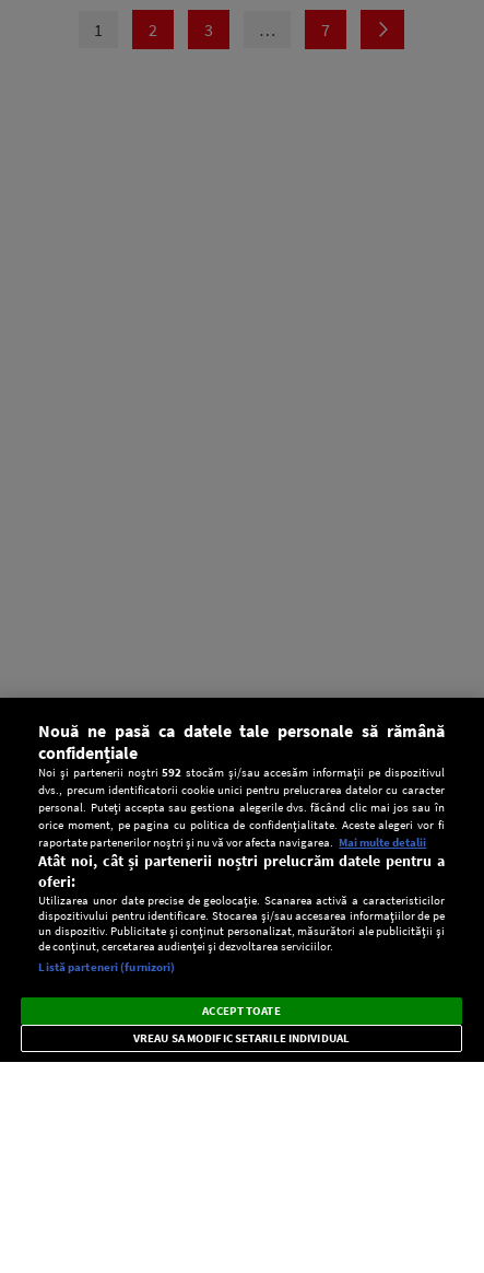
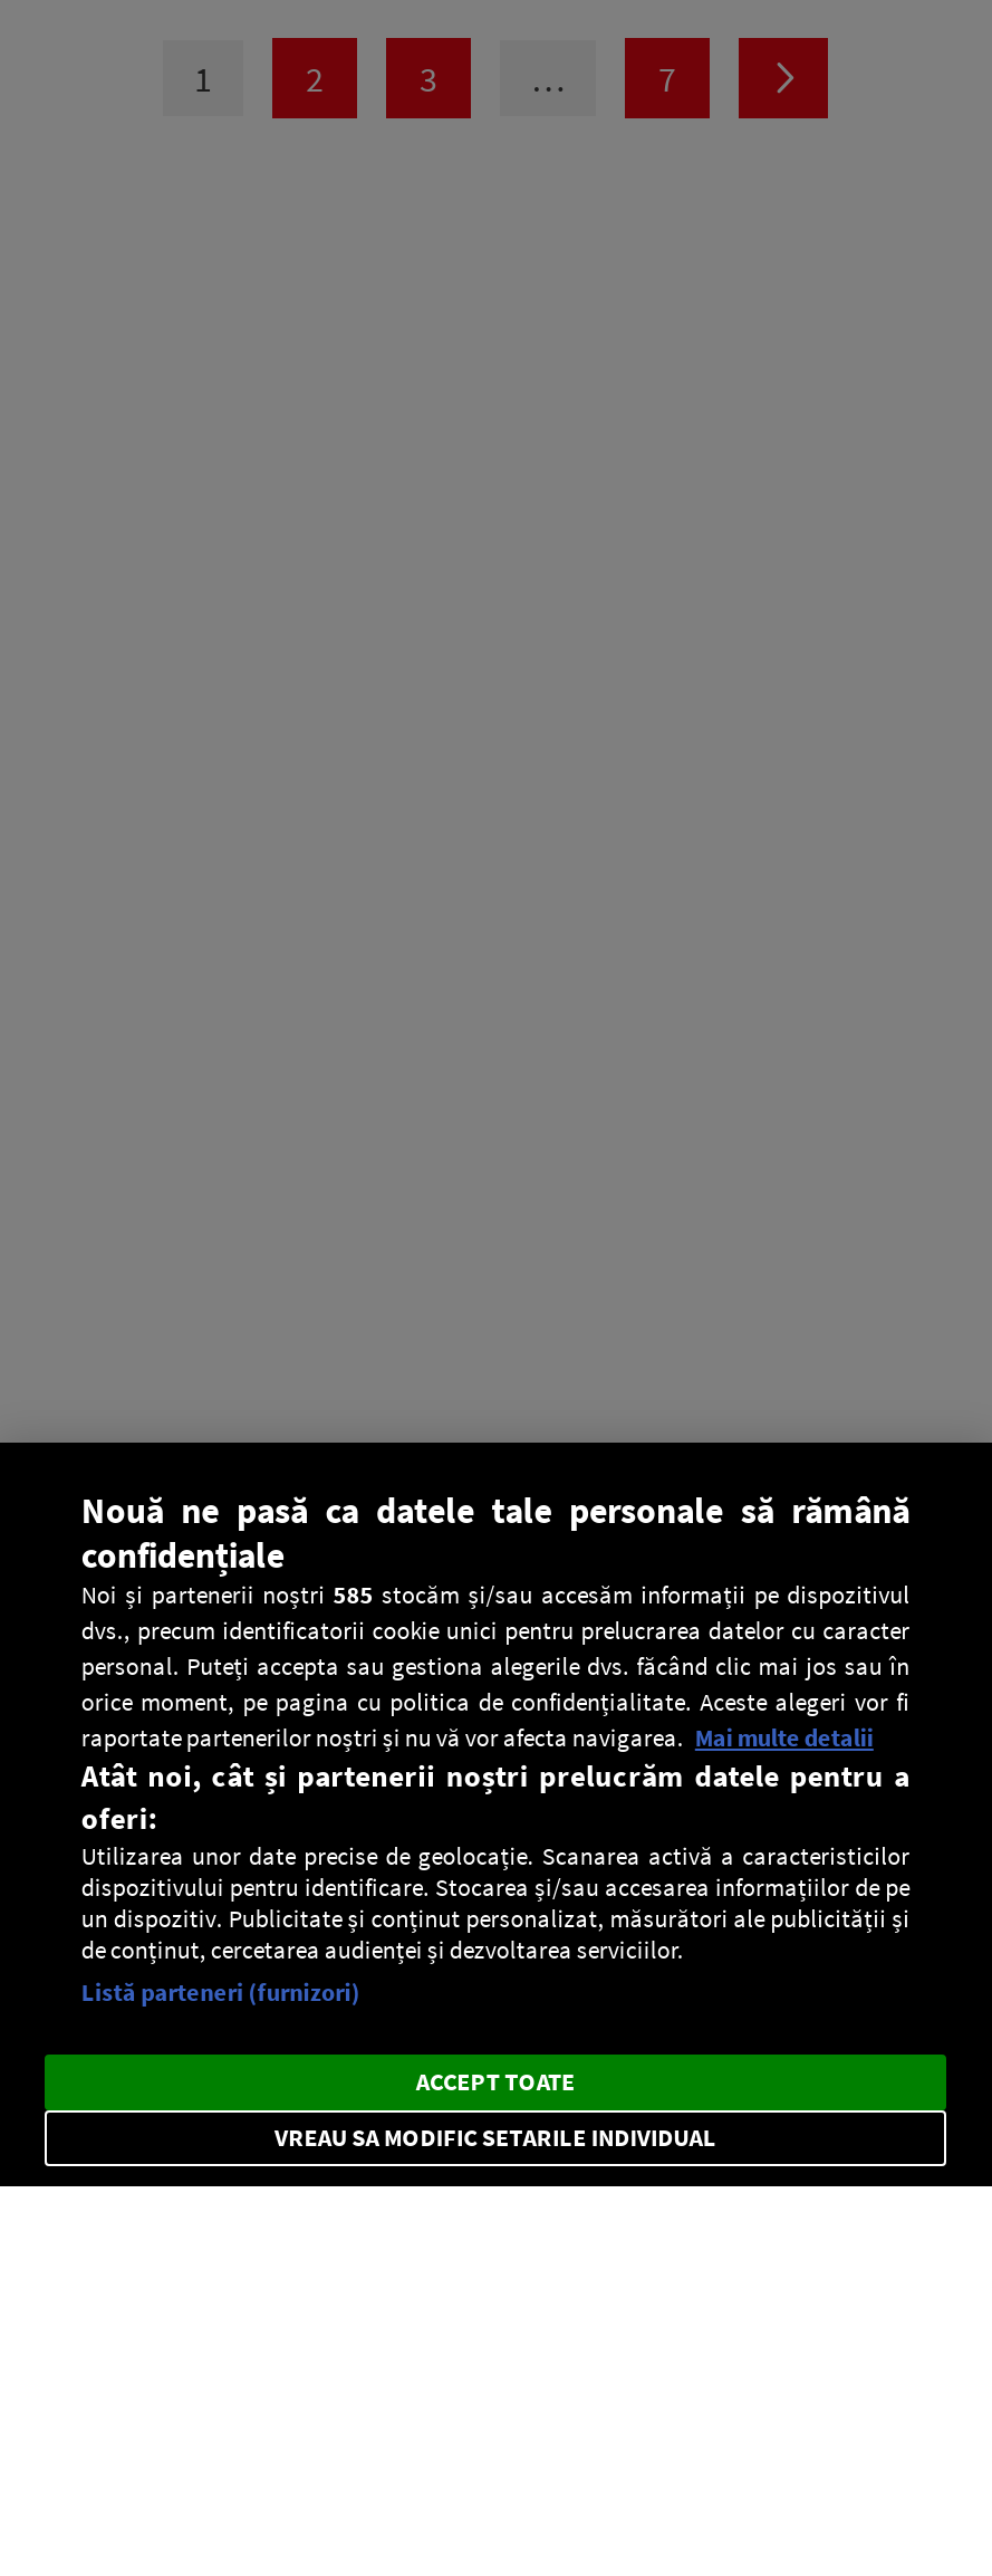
- Noi și partenerii noștri 592 stocăm și/sau accesăm informații pe dispozitivul
+ Noi și partenerii noștri 585 stocăm și/sau accesăm informații pe dispozitivul
